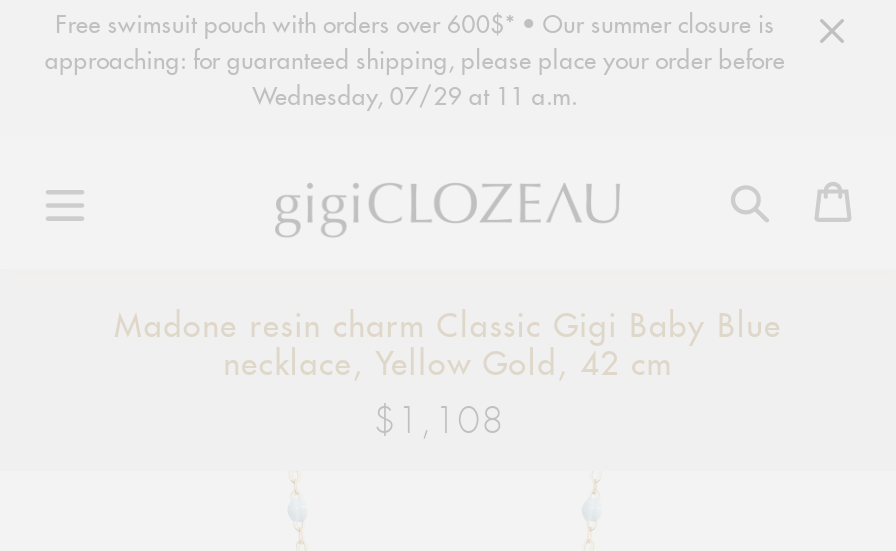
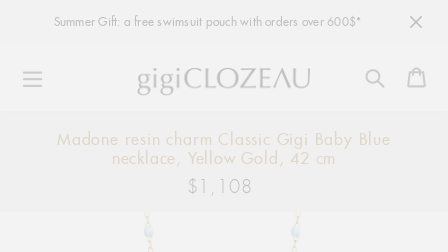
- Free swimsuit pouch with orders over 600$* • Our summer closure is
- approaching: for guaranteed shipping, please place your order before
- Wednesday, 07/29 at 11 a.m.
+ Summer Gift: a free swimsuit pouch with orders over 600$*
